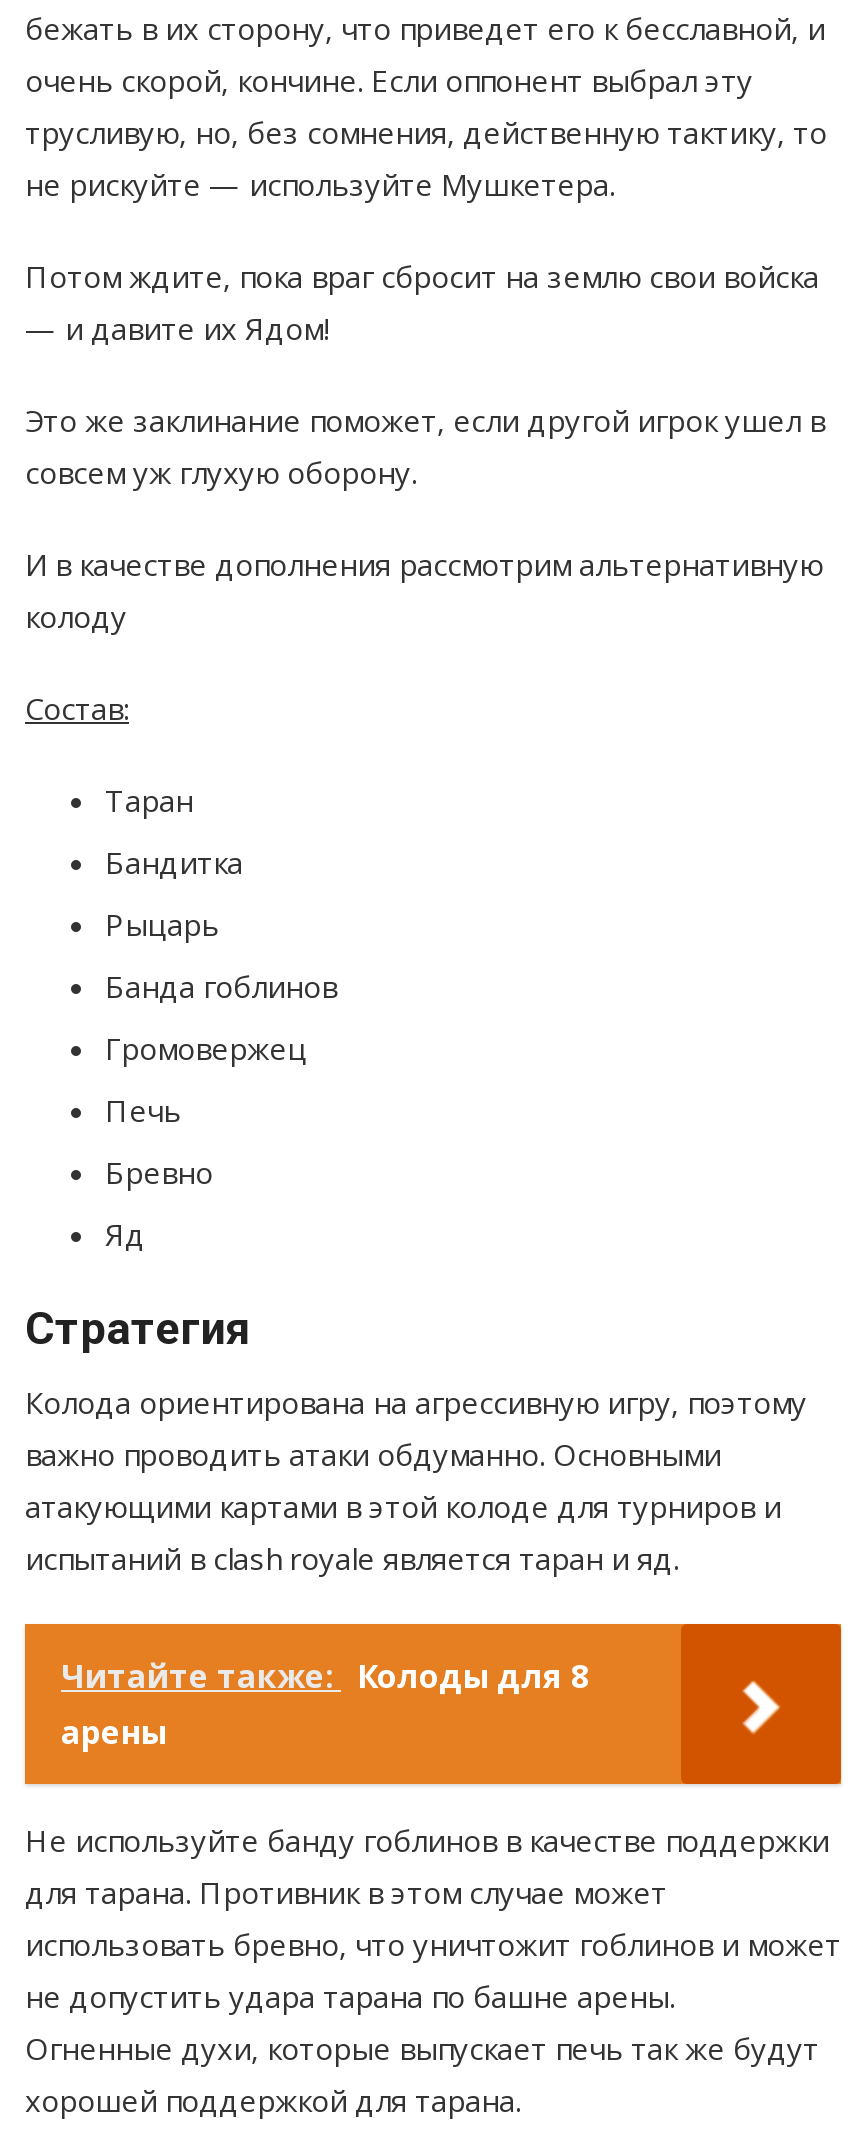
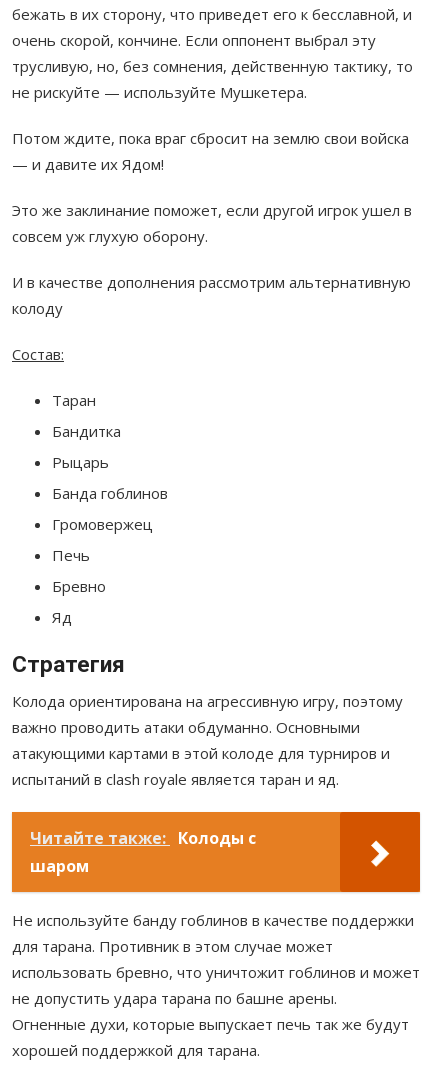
- Читайте также: Колоды для 8
- арены
+ Читайте также: Колоды с
+ шаром
